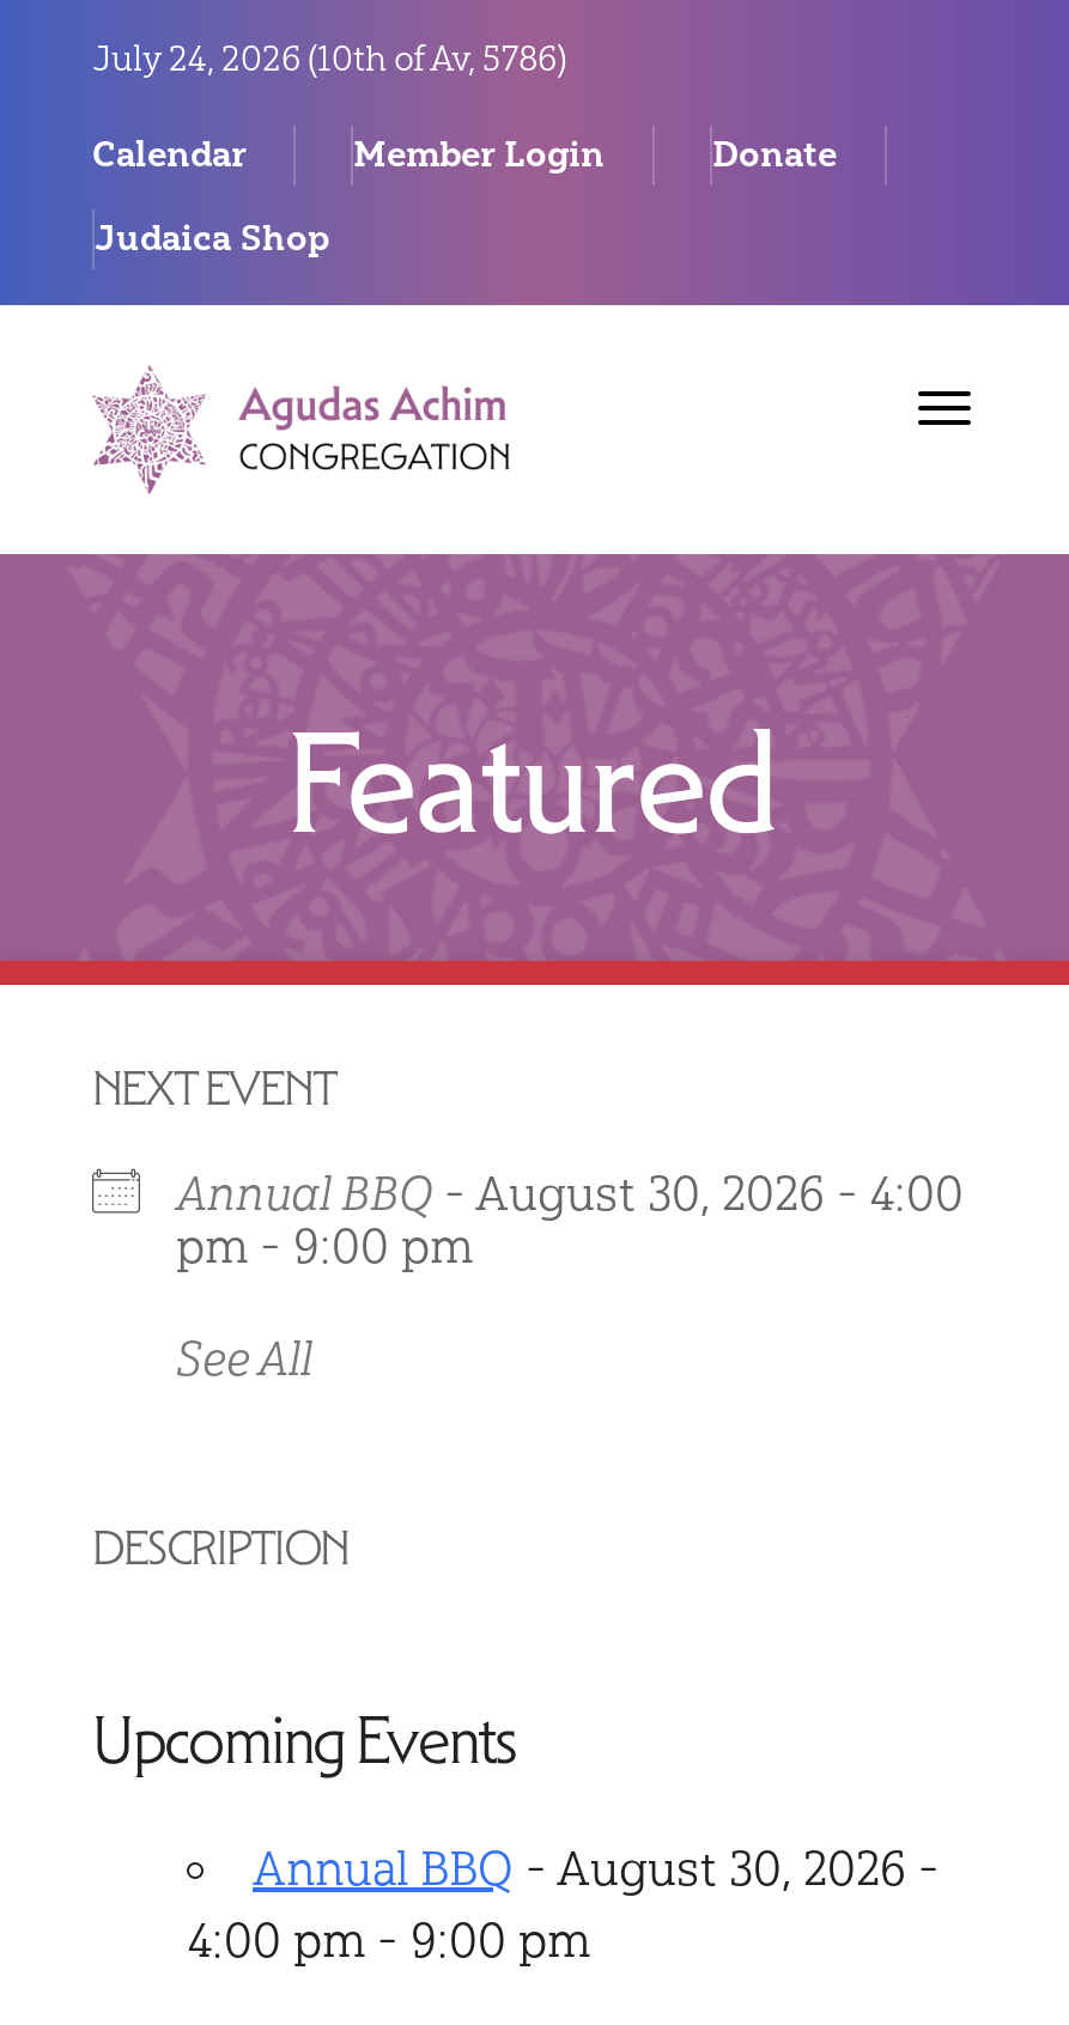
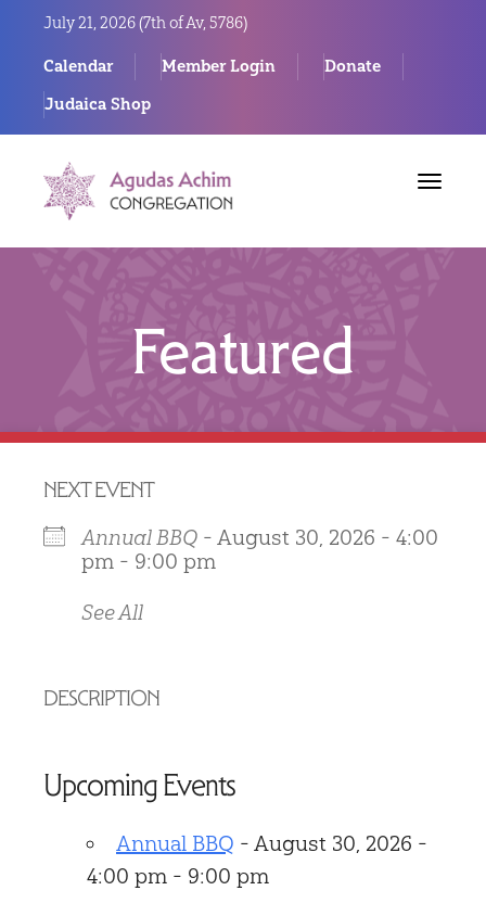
- July 24, 2026 (10th of Av, 5786)
+ July 21, 2026 (7th of Av, 5786)
